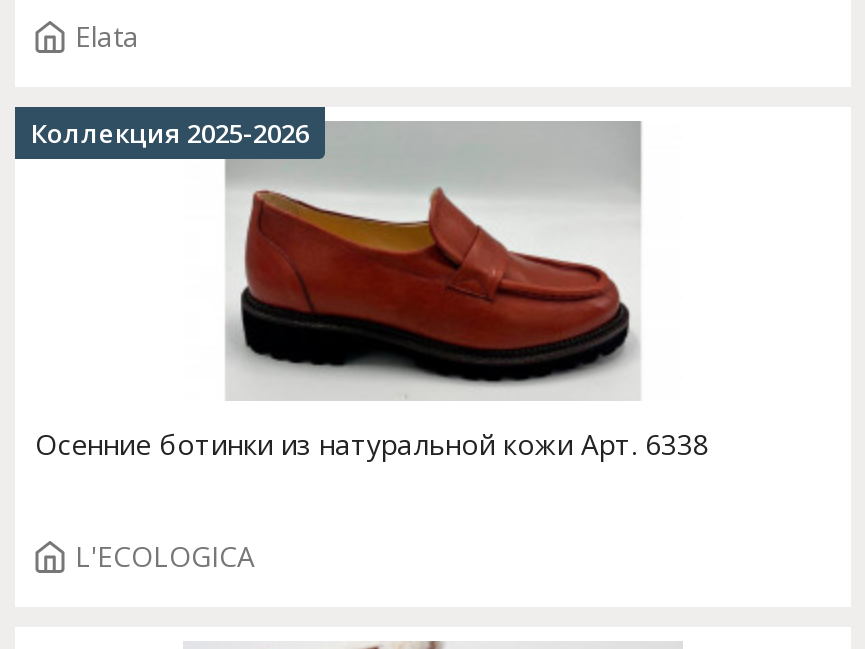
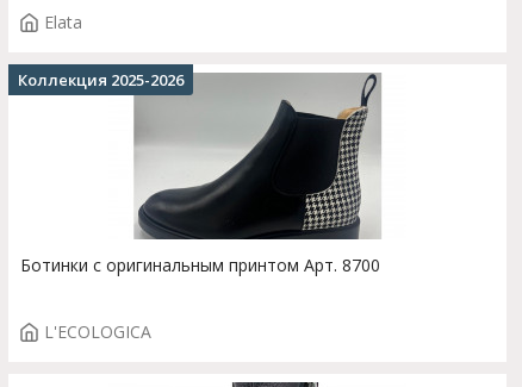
- [image]
- Осенние ботинки из натуральной кожи Арт. 6338
+ [image]
+ Ботинки с оригинальным принтом Арт. 8700
